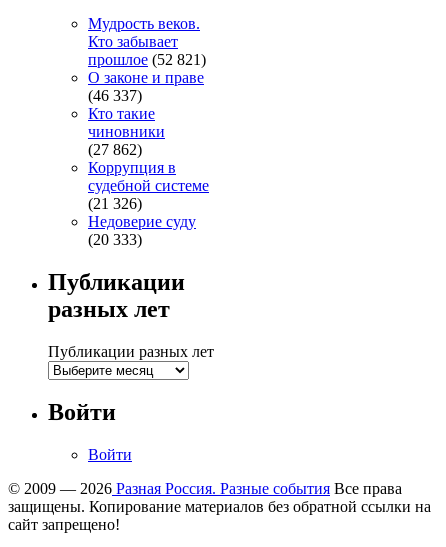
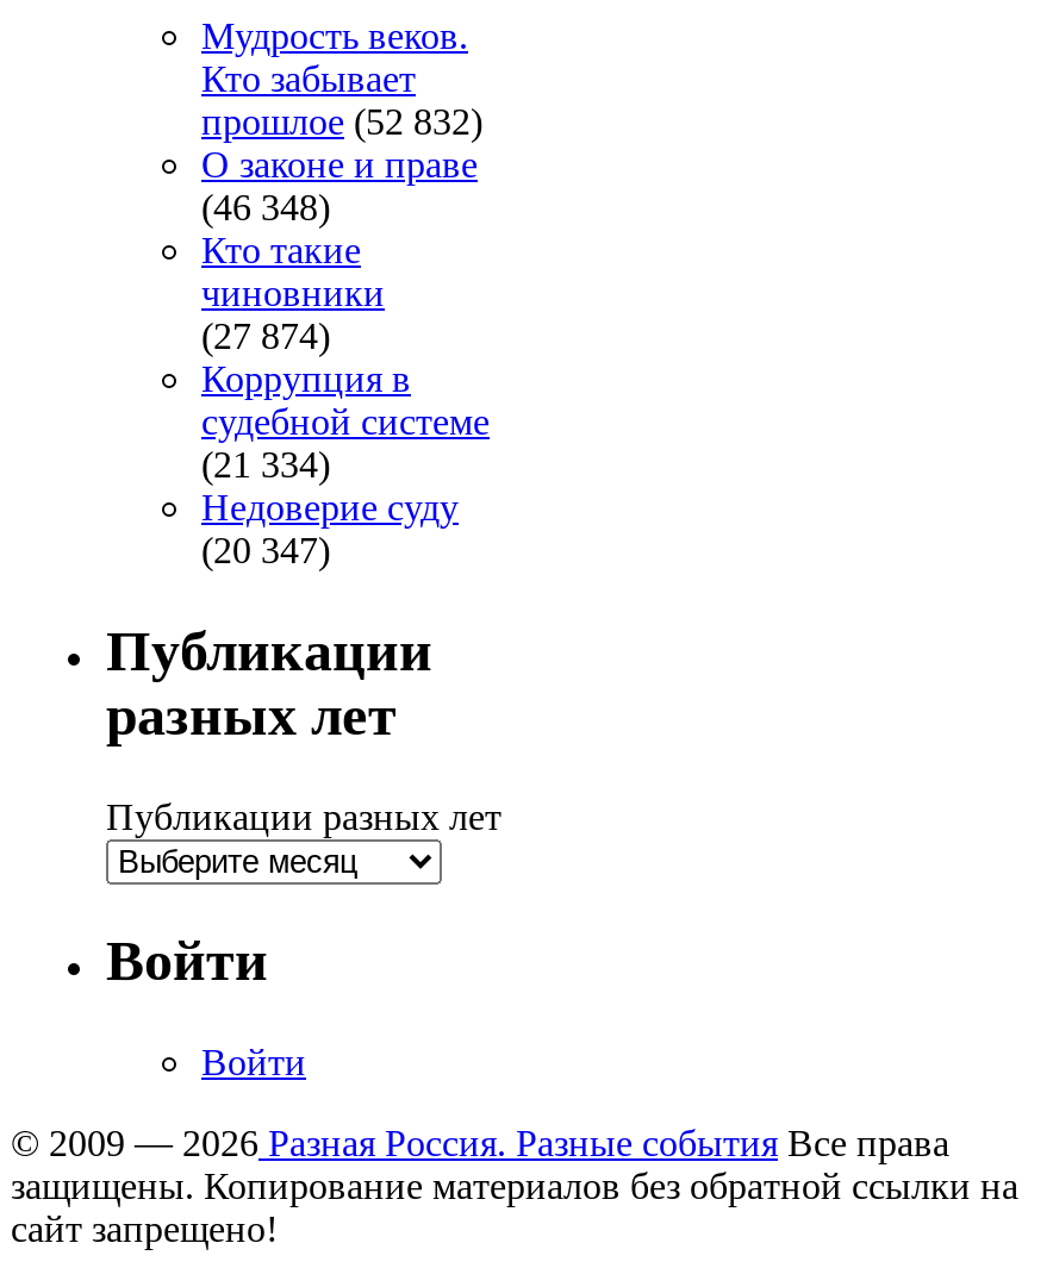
- прошлое (52 821)
+ прошлое (52 832)

- (46 337)
+ (46 348)

- (27 862)
+ (27 874)

- (21 326)
+ (21 334)

- (20 333)
+ (20 347)
